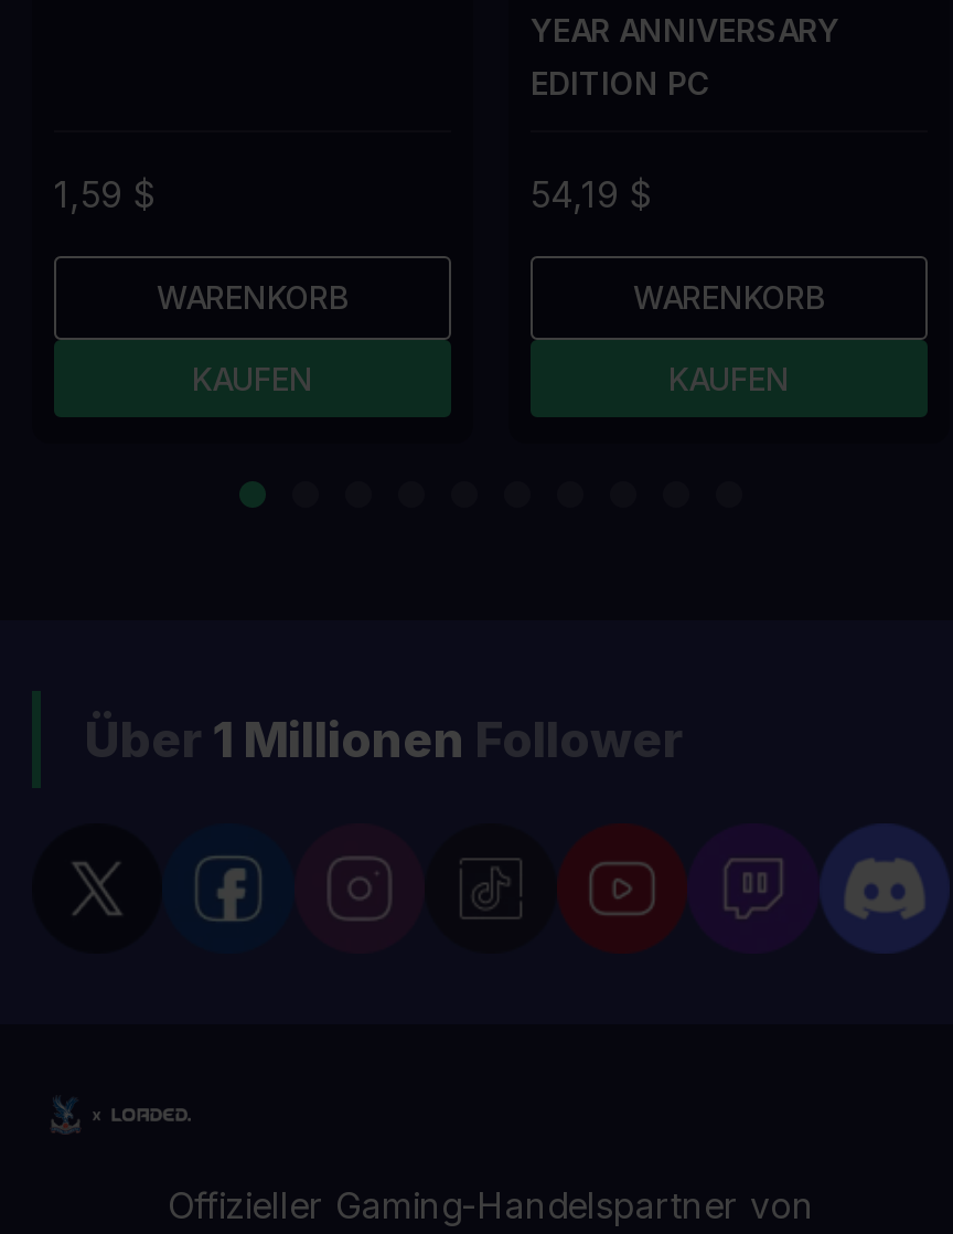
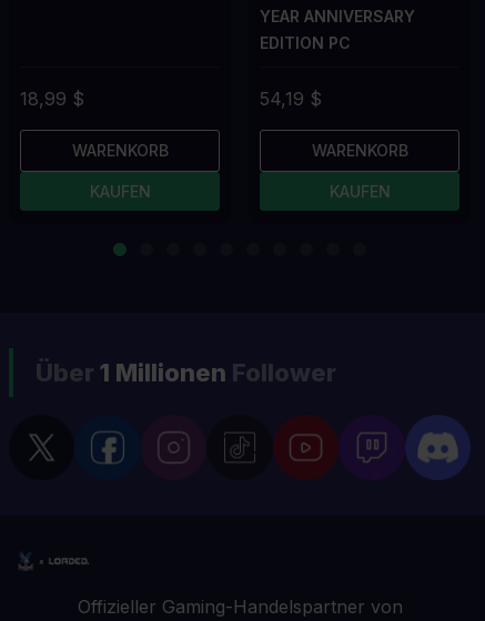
- 1,59 $
+ 18,99 $
